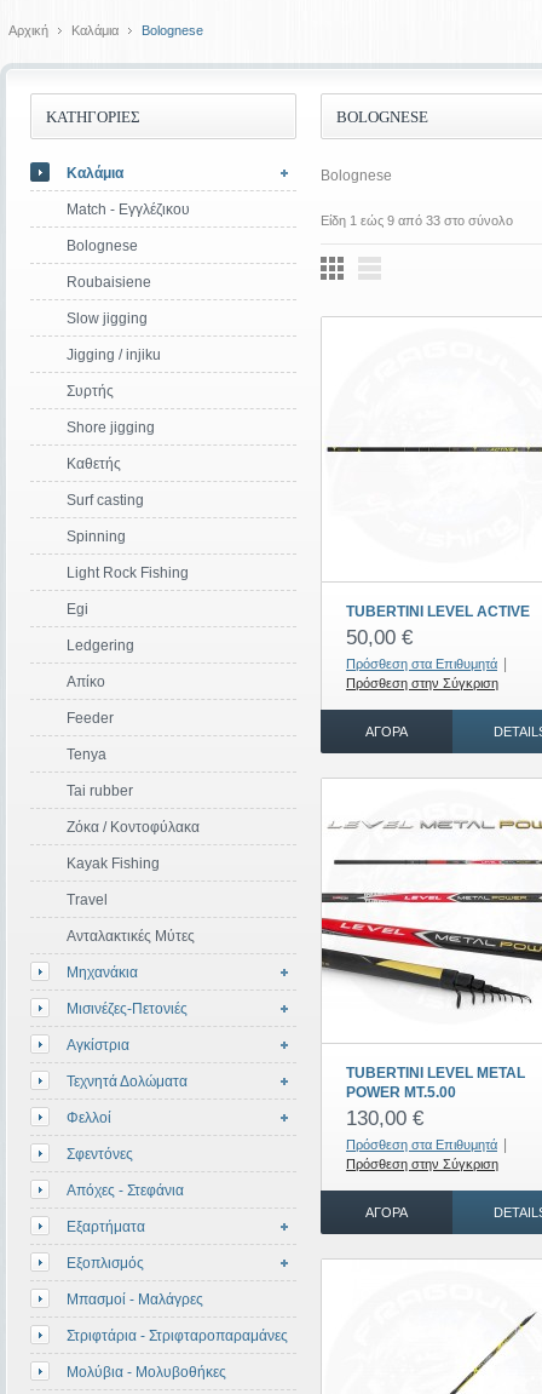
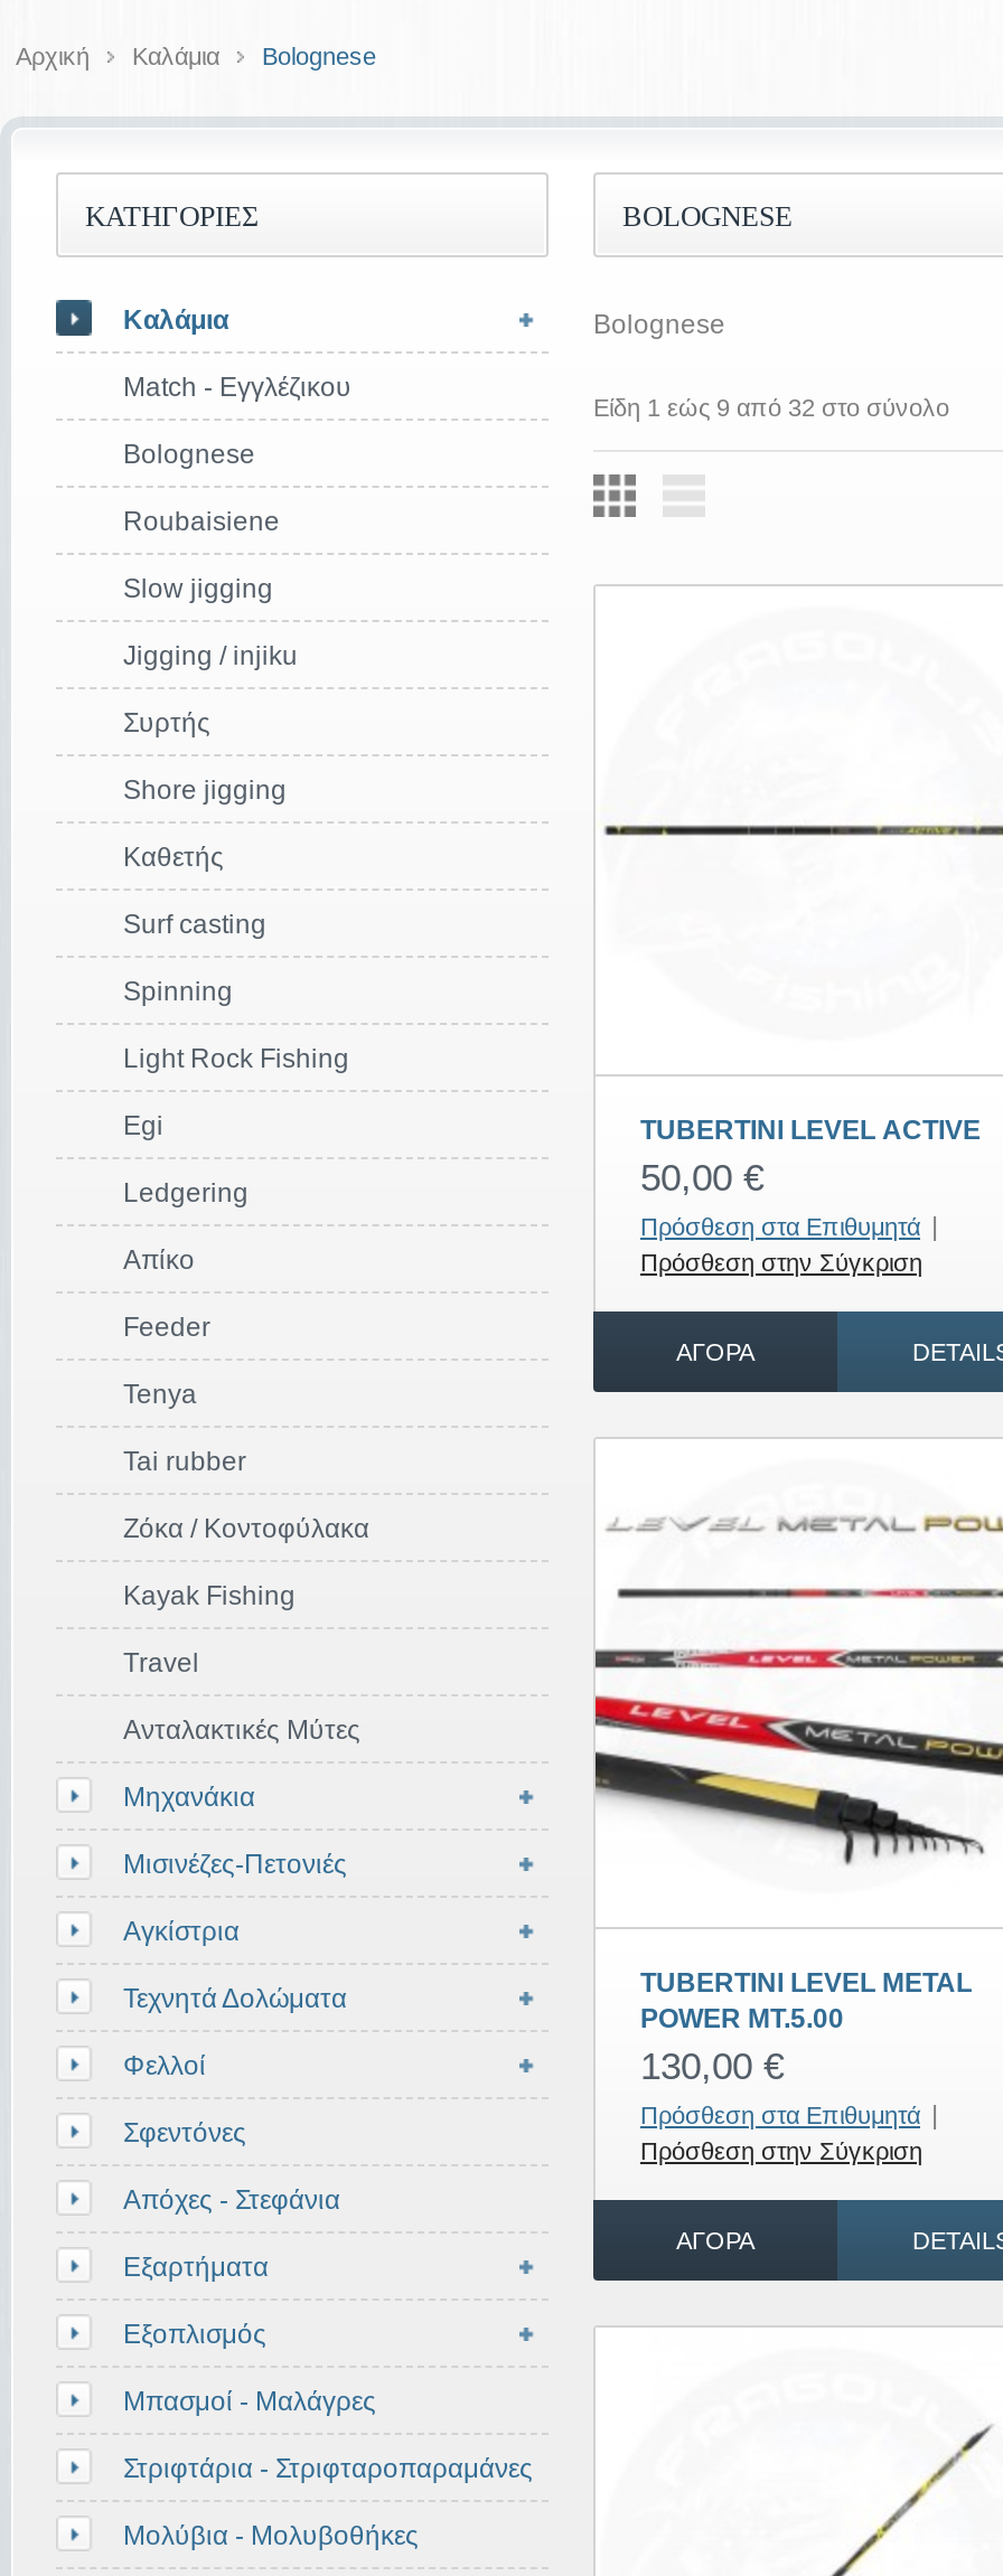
- Είδη 1 εώς 9 από 33 στο σύνολο
+ Είδη 1 εώς 9 από 32 στο σύνολο
